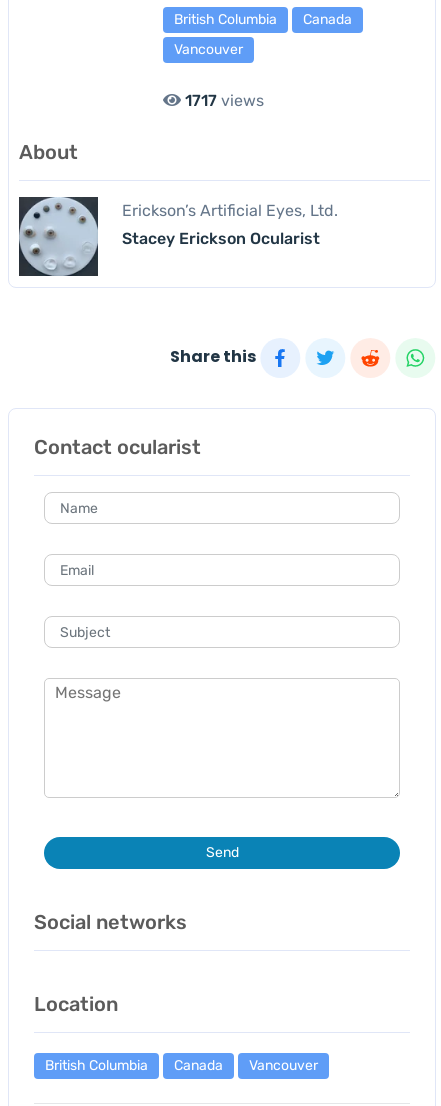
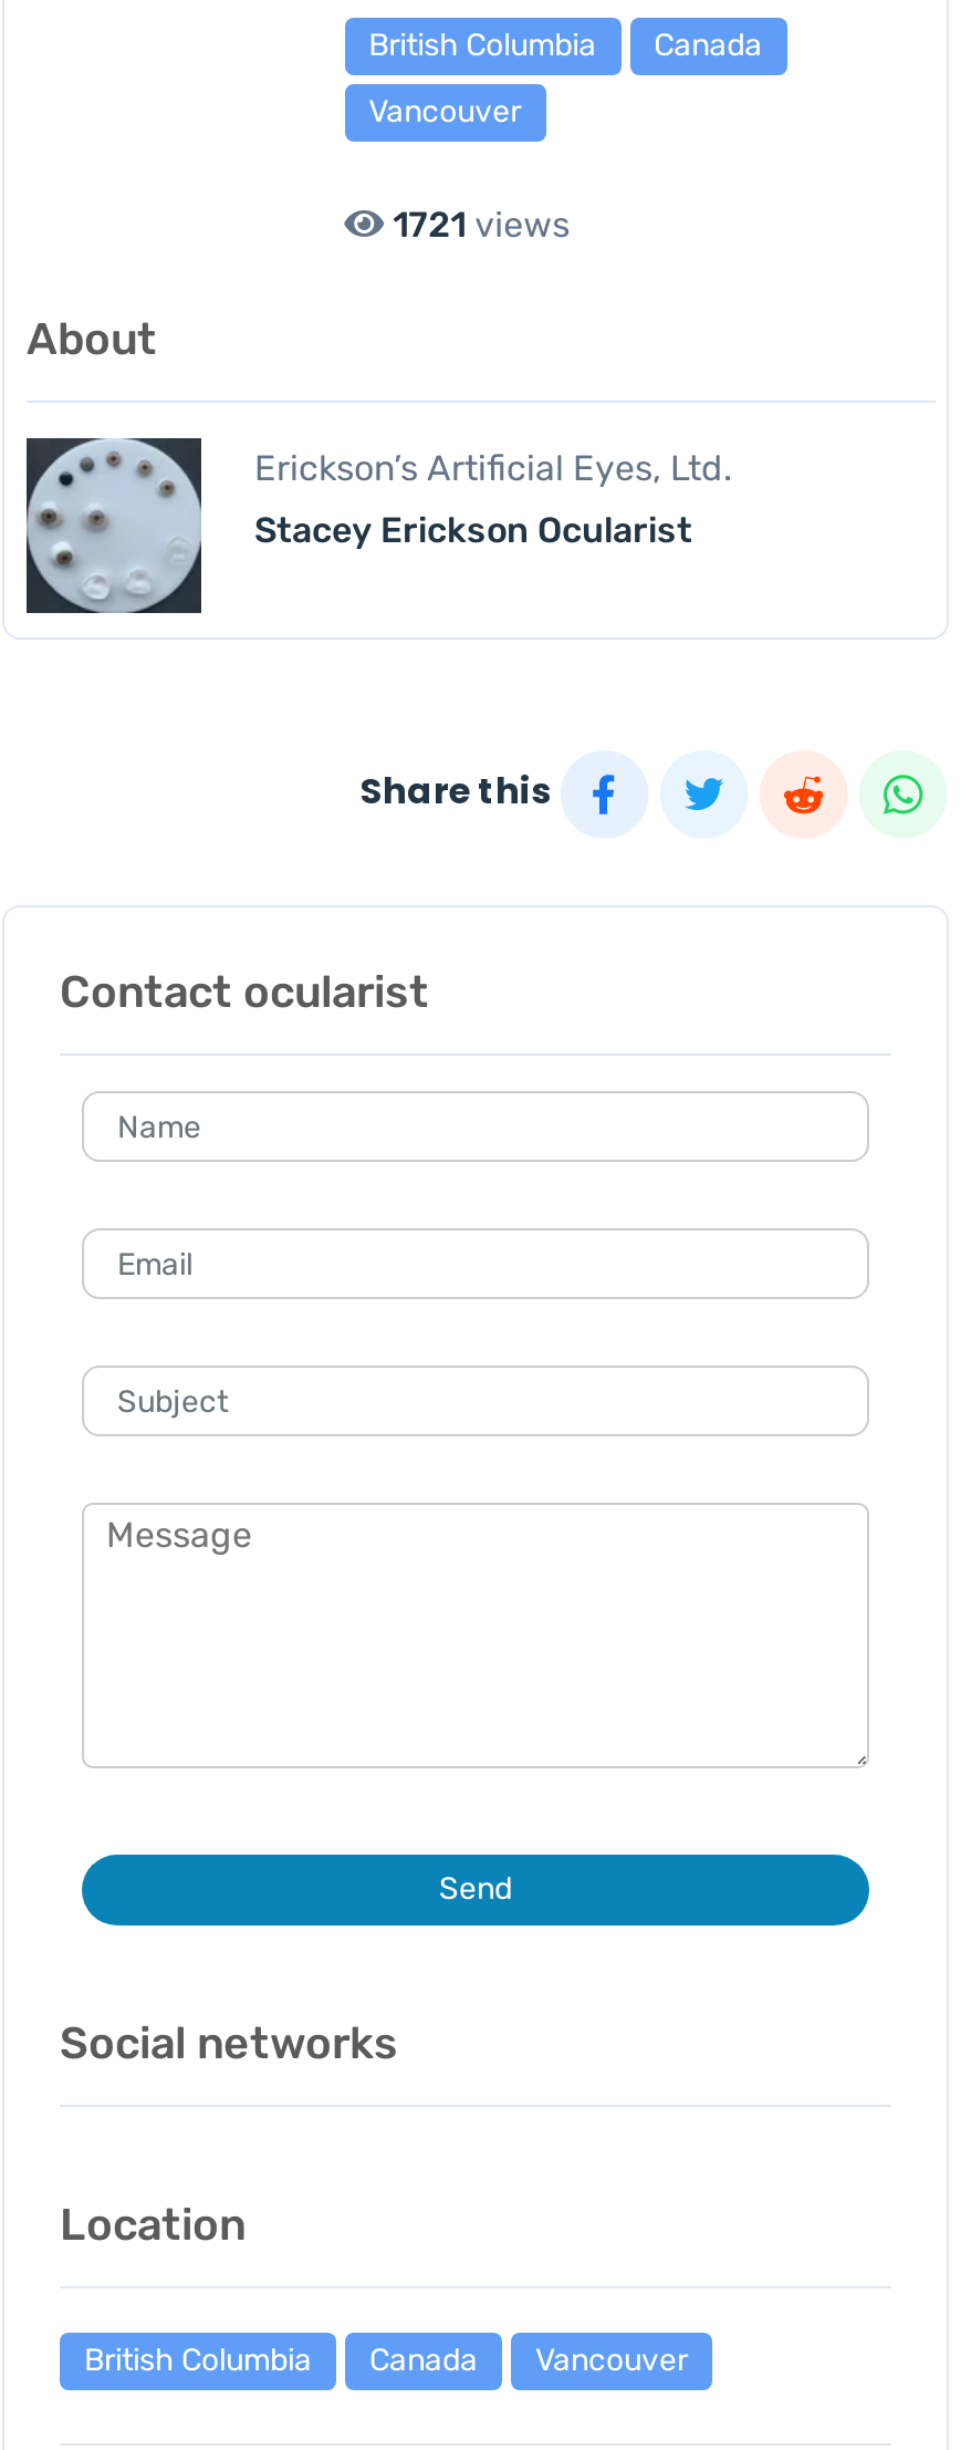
- 1717 views
+ 1721 views
